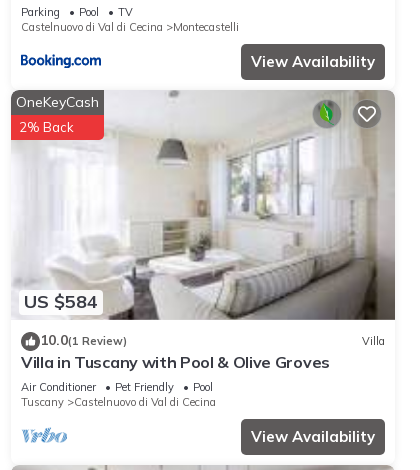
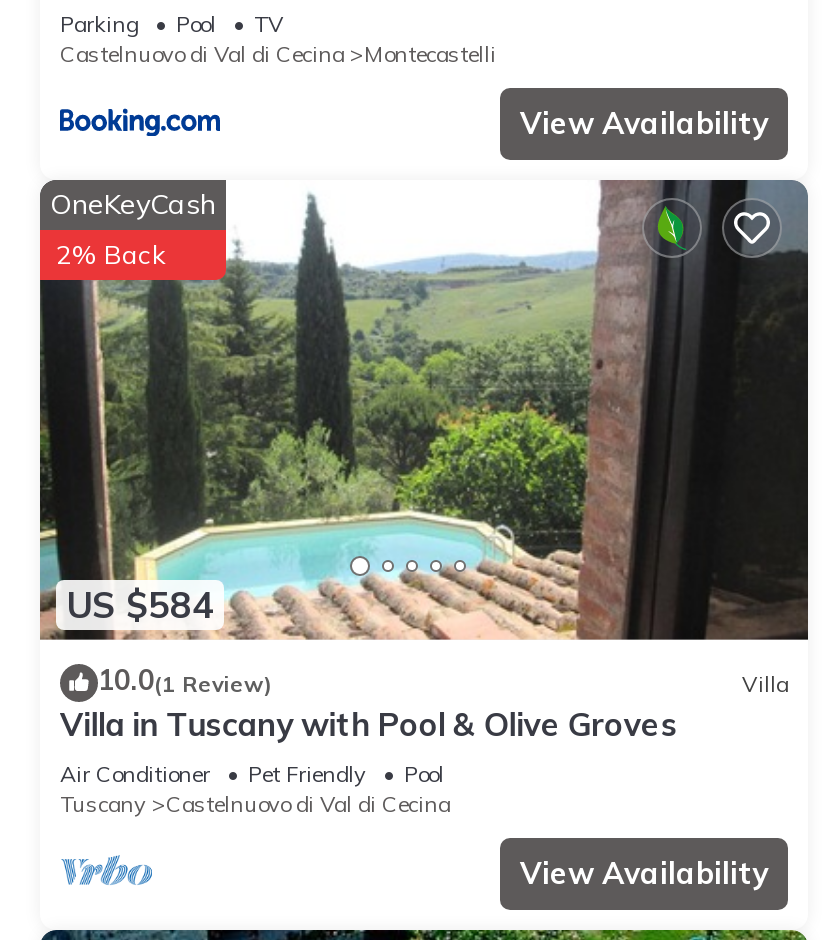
- [image]
+ [image]
